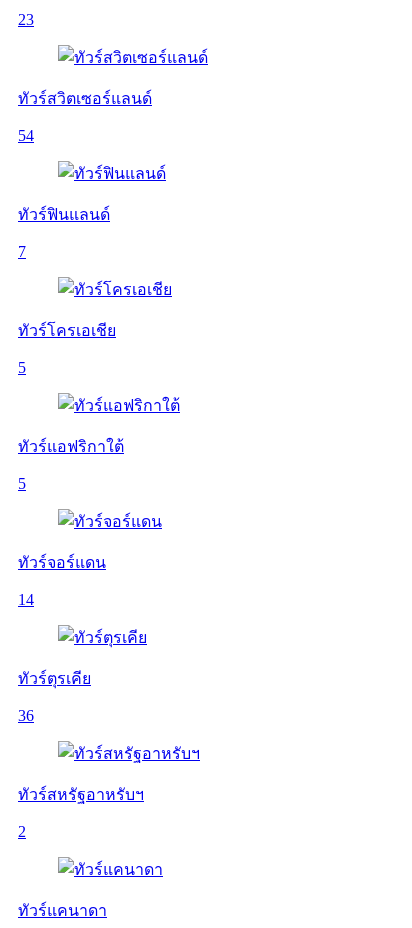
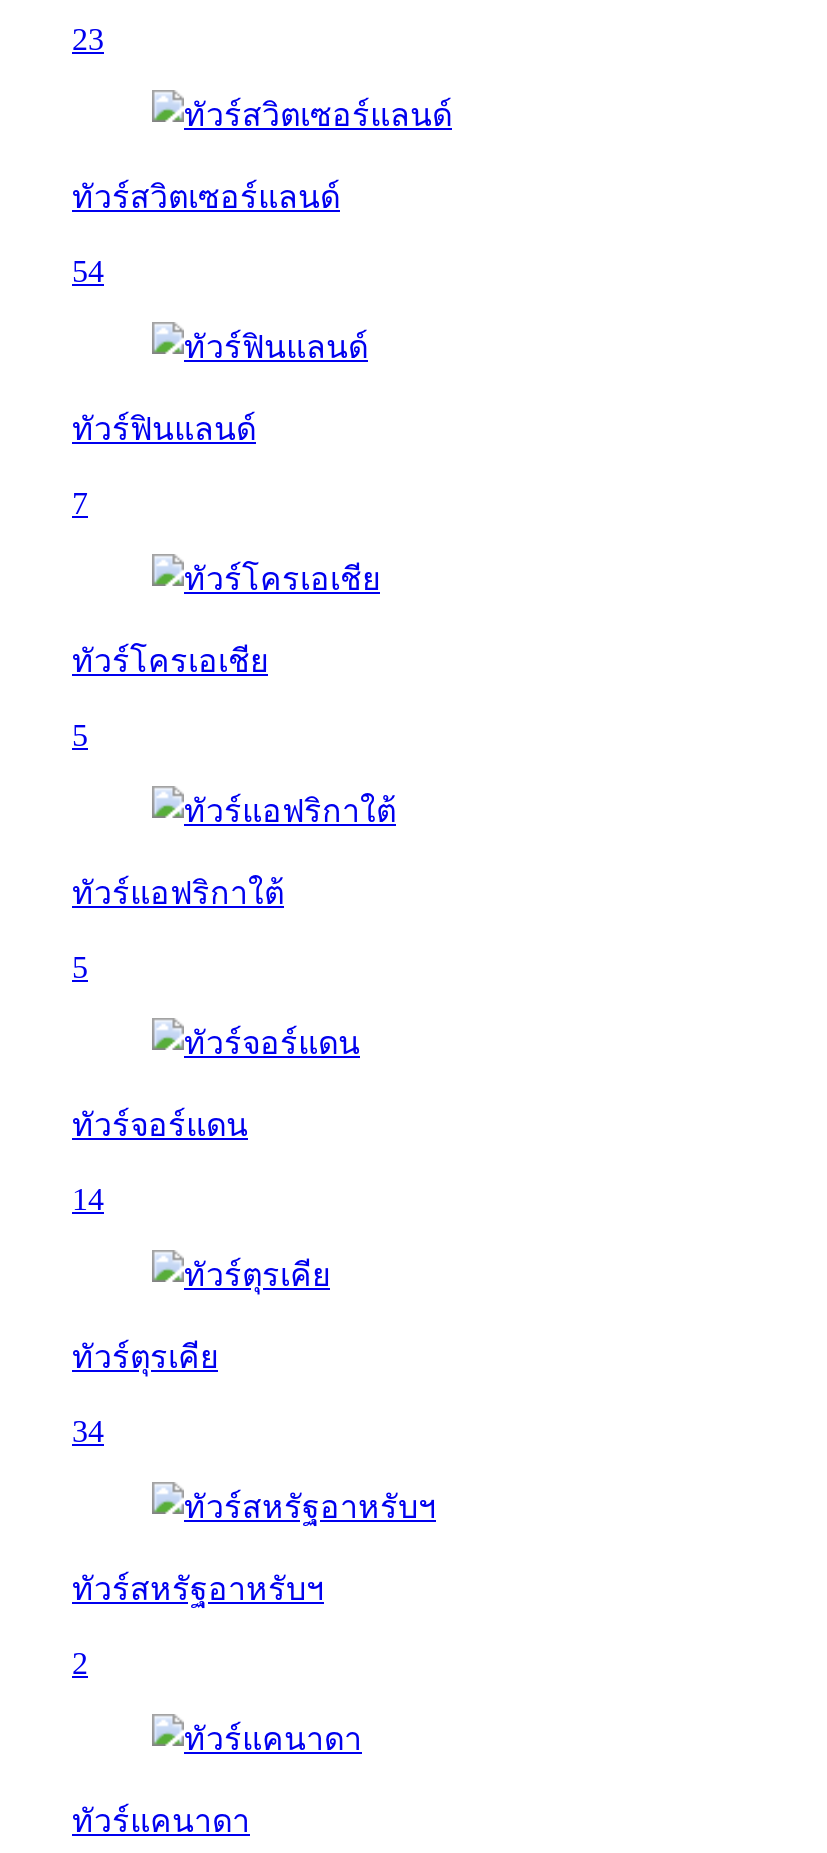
- 36
+ 34
